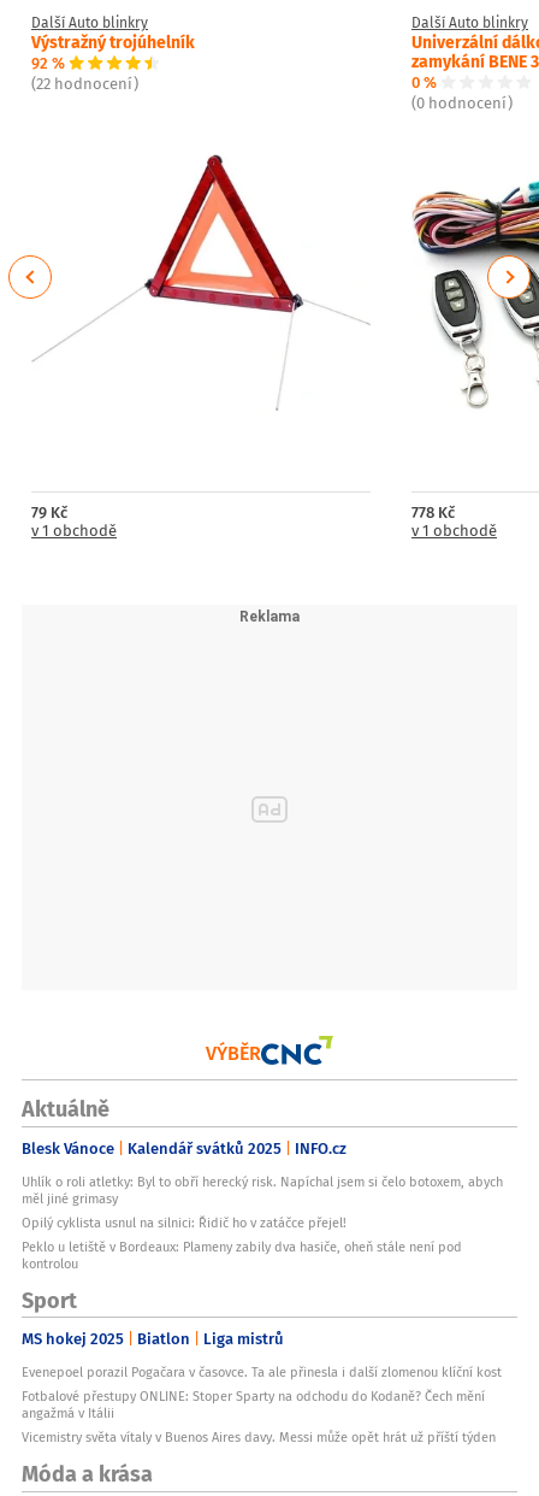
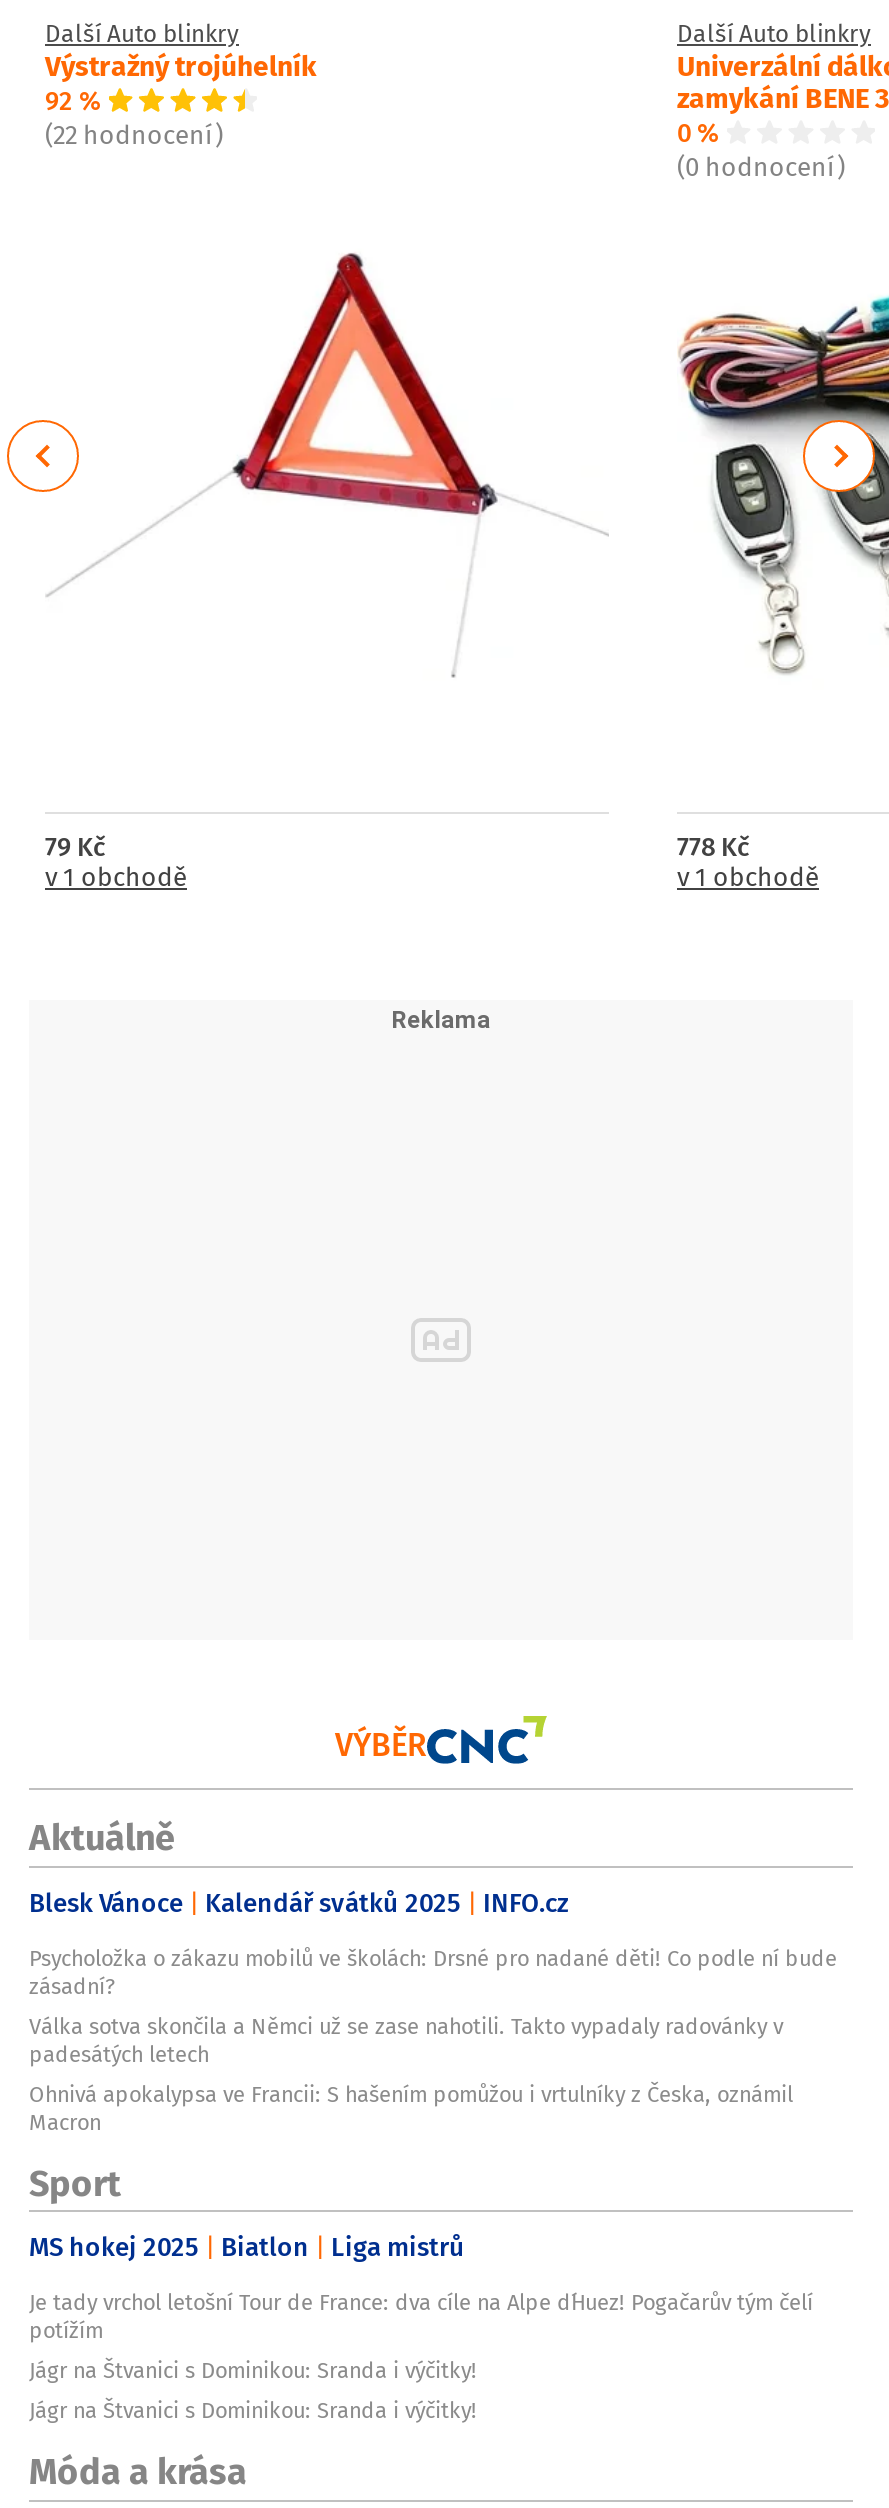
- Uhlík o roli atletky: Byl to obří herecký risk. Napíchal jsem si čelo botoxem, abych
- měl jiné grimasy
- Opilý cyklista usnul na silnici: Řidič ho v zatáčce přejel!
- Peklo u letiště v Bordeaux: Plameny zabily dva hasiče, oheň stále není pod
- kontrolou
+ Psycholožka o zákazu mobilů ve školách: Drsné pro nadané děti! Co podle ní bude
+ zásadní?
+ Válka sotva skončila a Němci už se zase nahotili. Takto vypadaly radovánky v
+ padesátých letech
+ Ohnivá apokalypsa ve Francii: S hašením pomůžou i vrtulníky z Česka, oznámil
+ Macron

- Evenepoel porazil Pogačara v časovce. Ta ale přinesla i další zlomenou klíční kost
- Fotbalové přestupy ONLINE: Stoper Sparty na odchodu do Kodaně? Čech mění
- angažmá v Itálii
- Vicemistry světa vítaly v Buenos Aires davy. Messi může opět hrát už příští týden
+ Je tady vrchol letošní Tour de France: dva cíle na Alpe d´Huez! Pogačarův tým čelí
+ potížím
+ Jágr na Štvanici s Dominikou: Sranda i výčitky!
+ Jágr na Štvanici s Dominikou: Sranda i výčitky!
